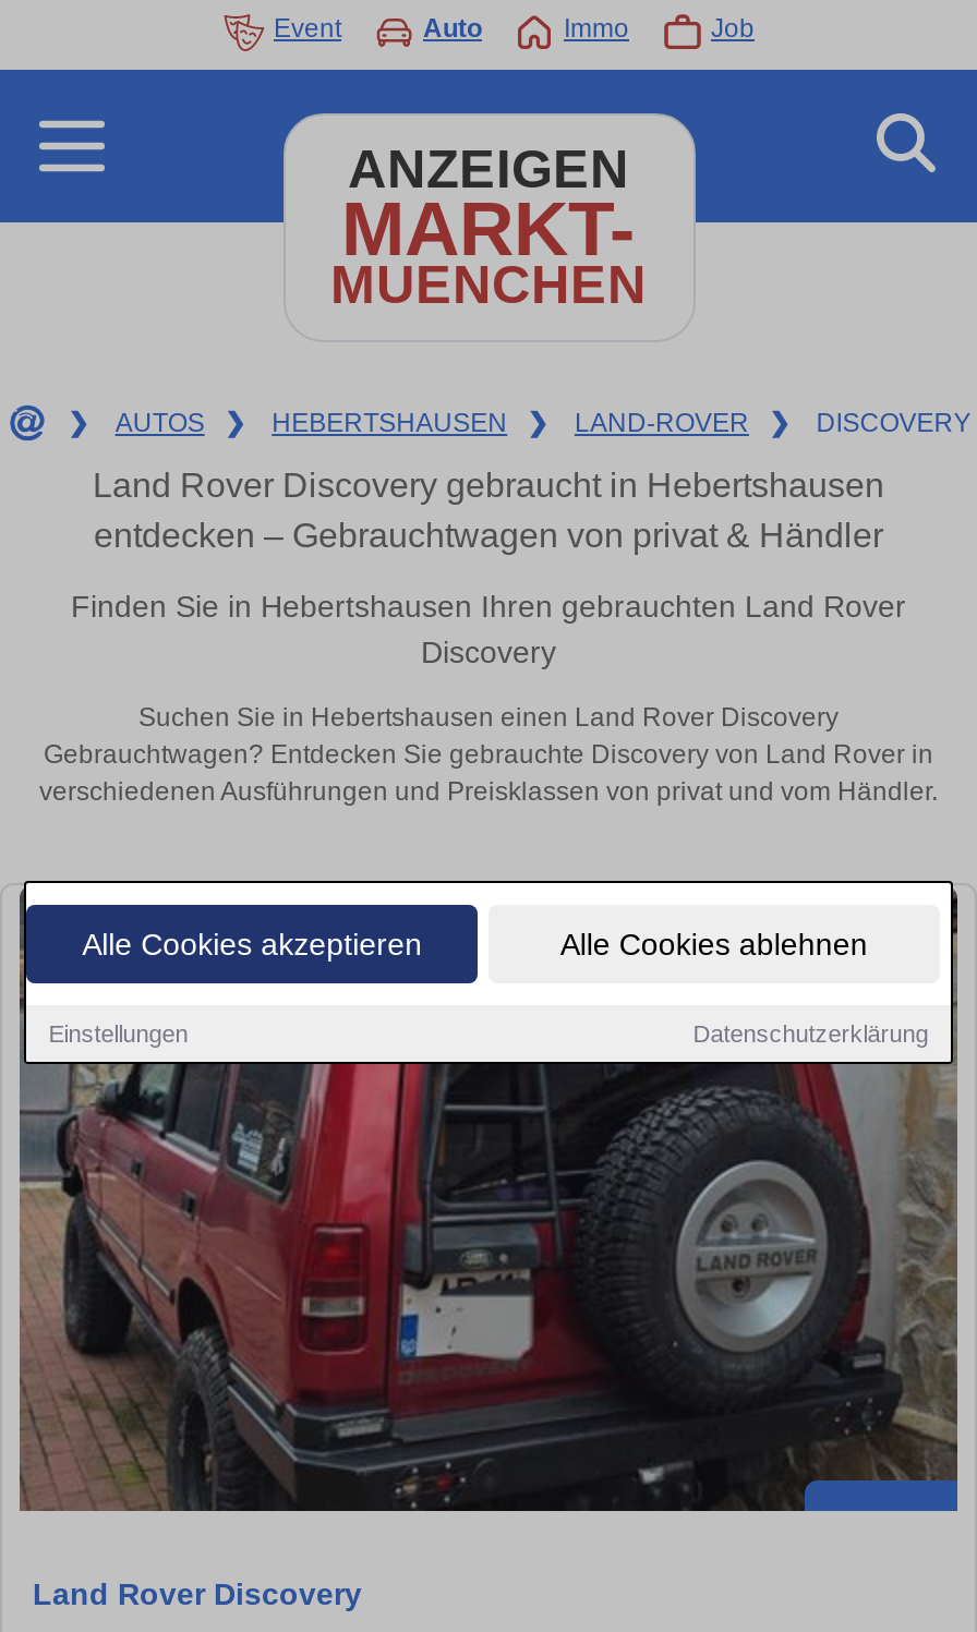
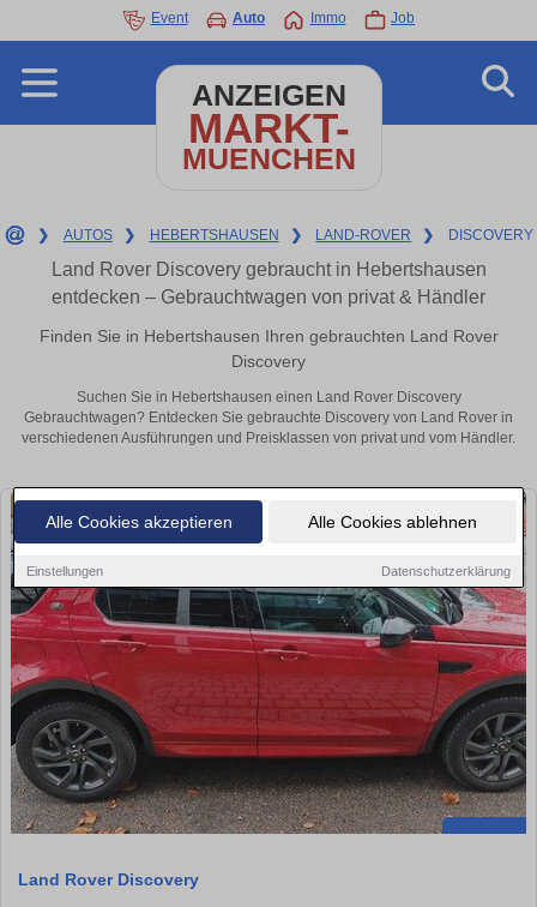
- [image]
+ [image]
